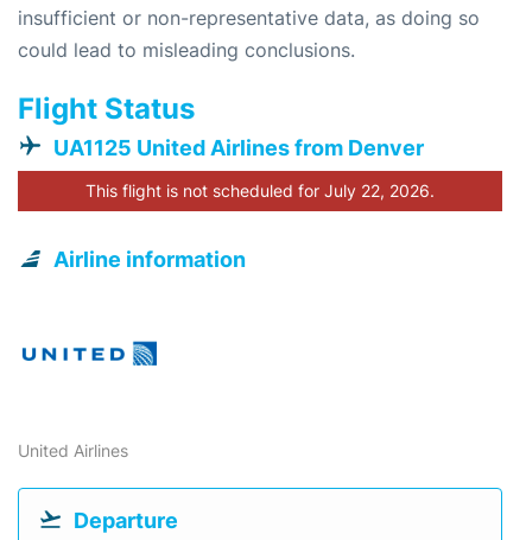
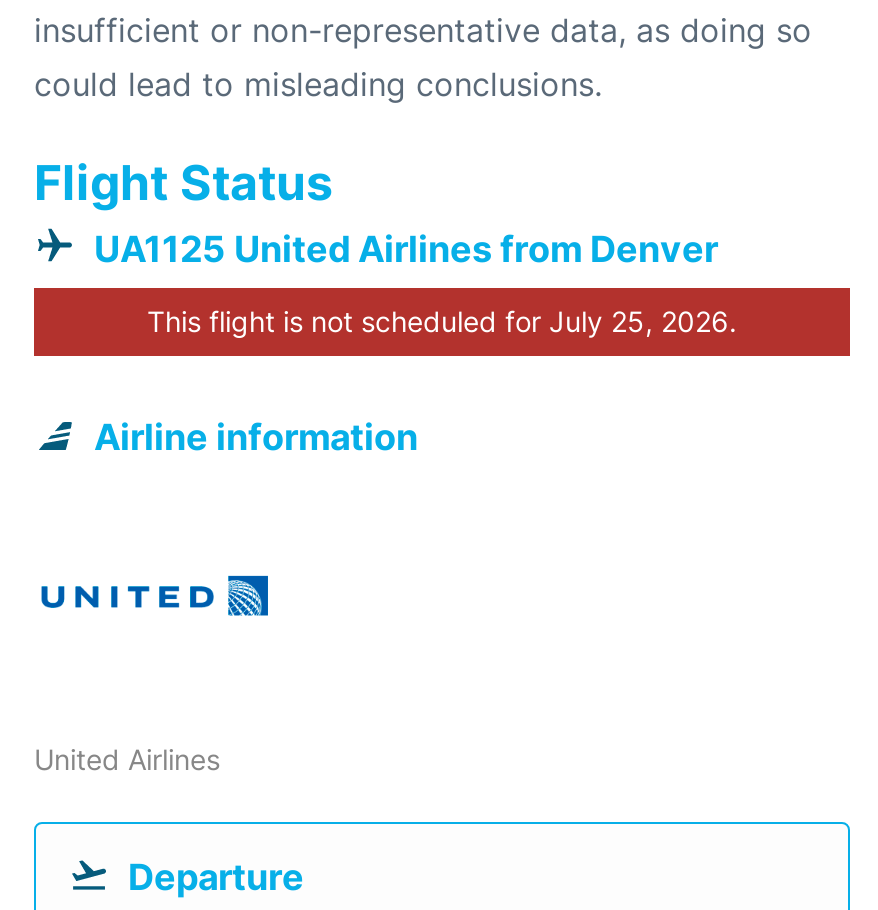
- This flight is not scheduled for July 22, 2026.
+ This flight is not scheduled for July 25, 2026.
